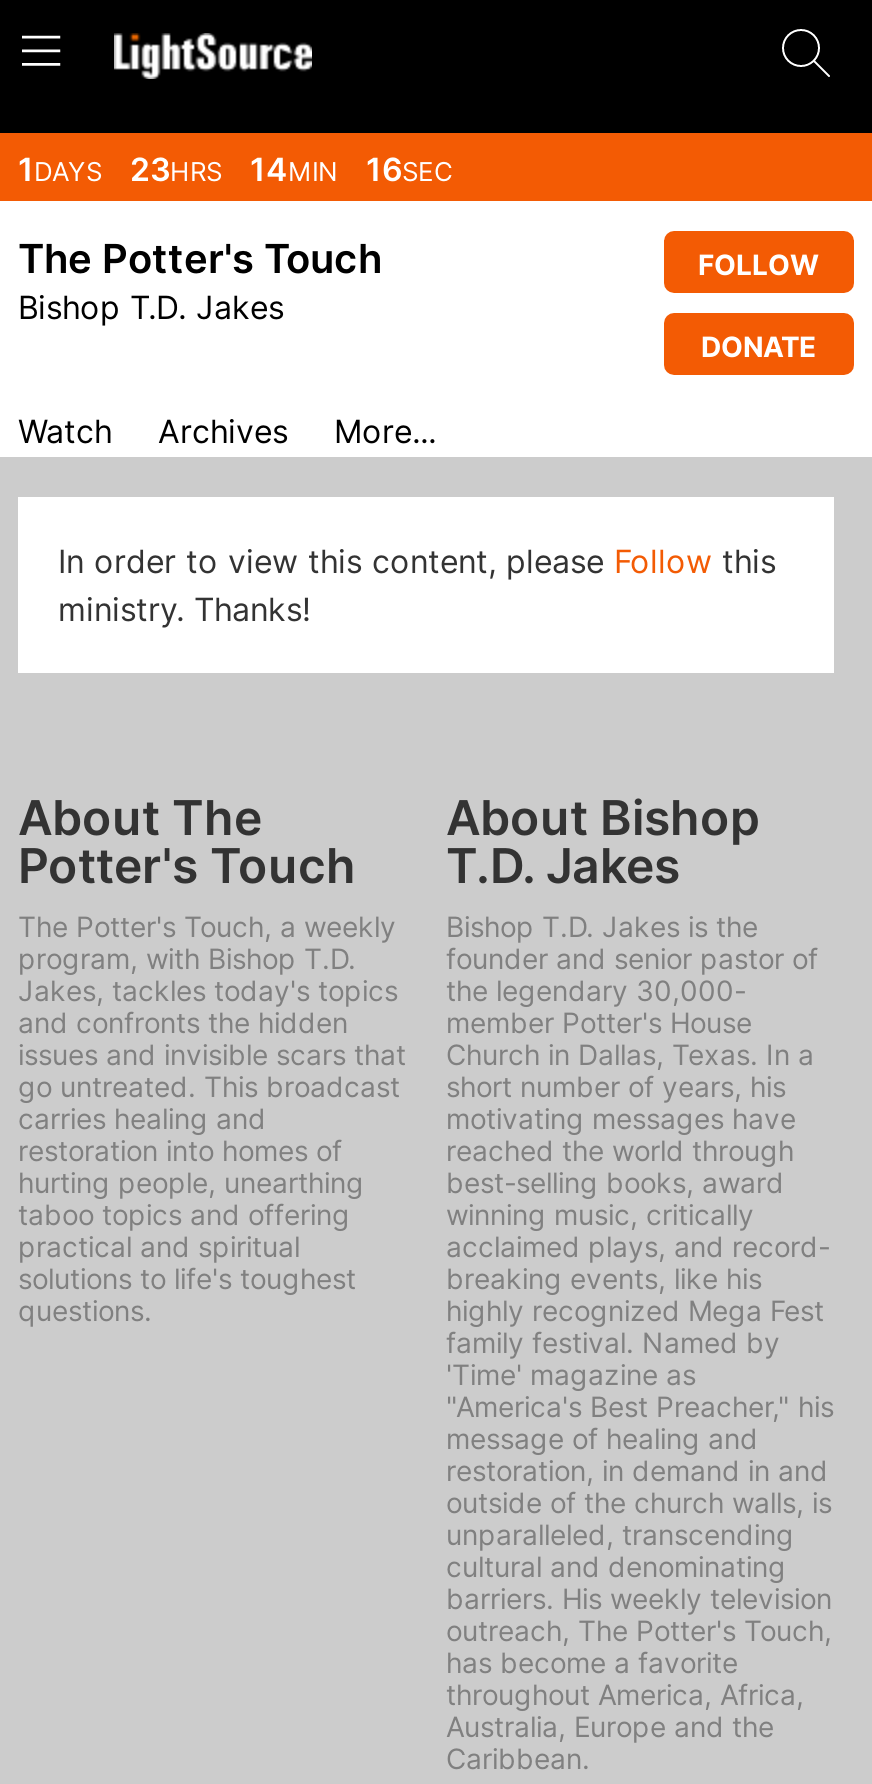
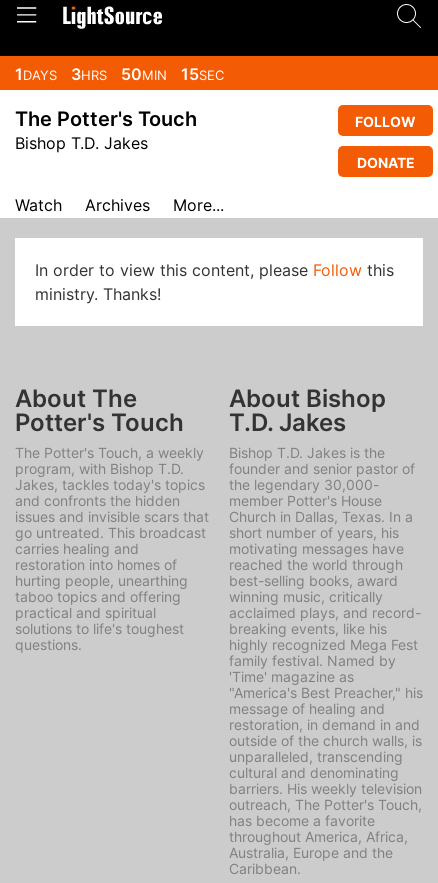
- 1DAYS 23HRS 14MIN 16SEC
+ 1DAYS 3HRS 50MIN 15SEC
